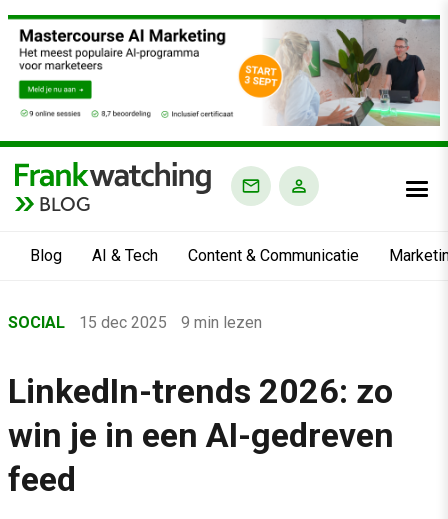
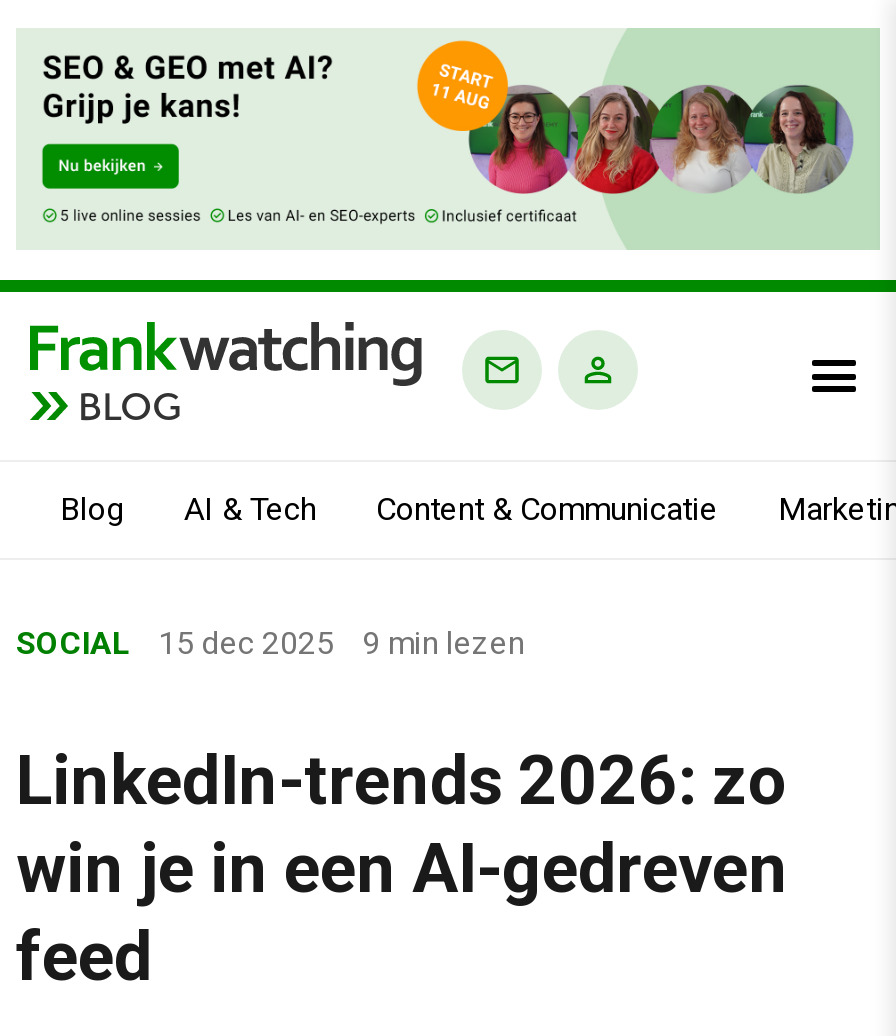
- [image]
+ [image]
